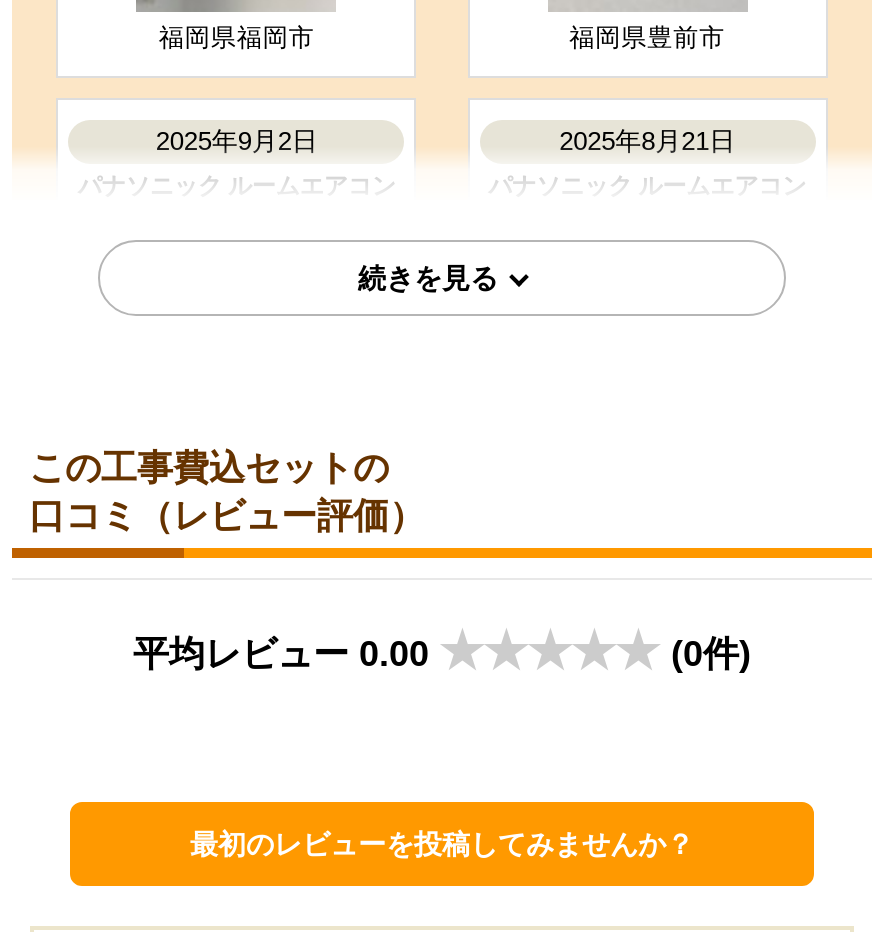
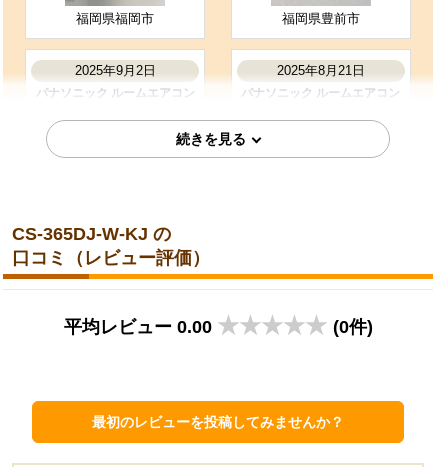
- この工事費込セットの
+ CS-365DJ-W-KJ の
